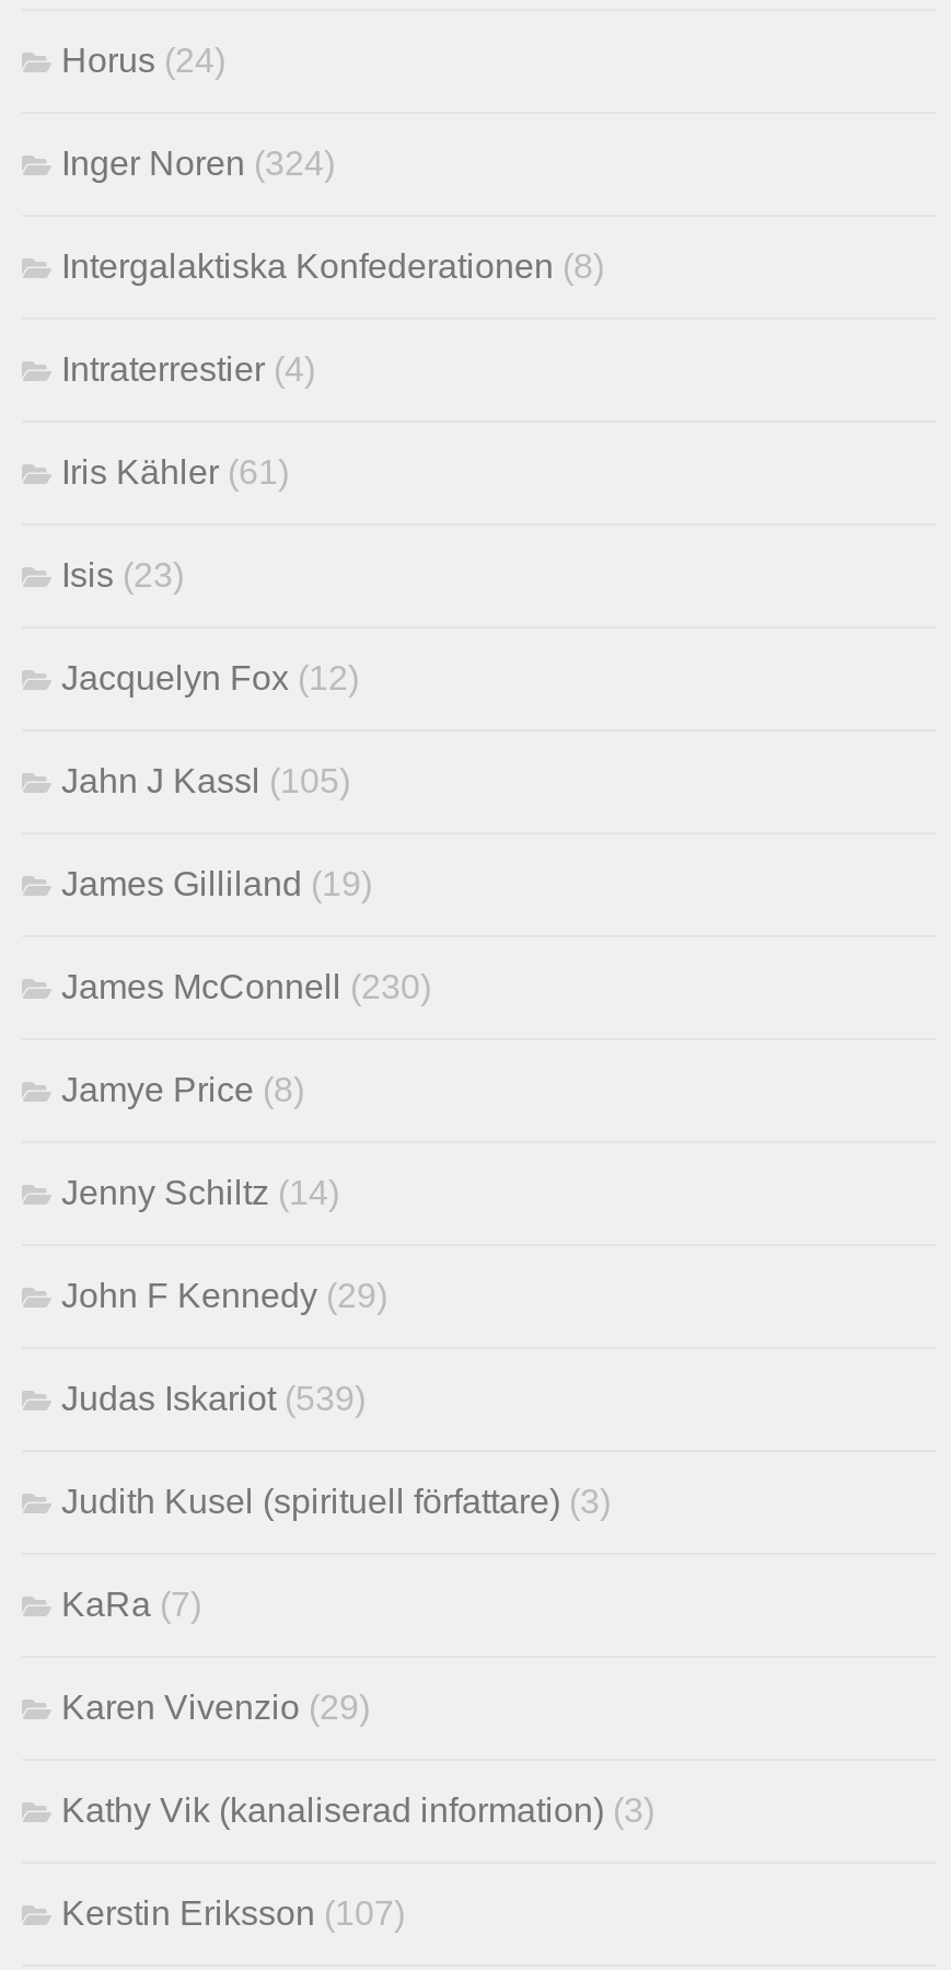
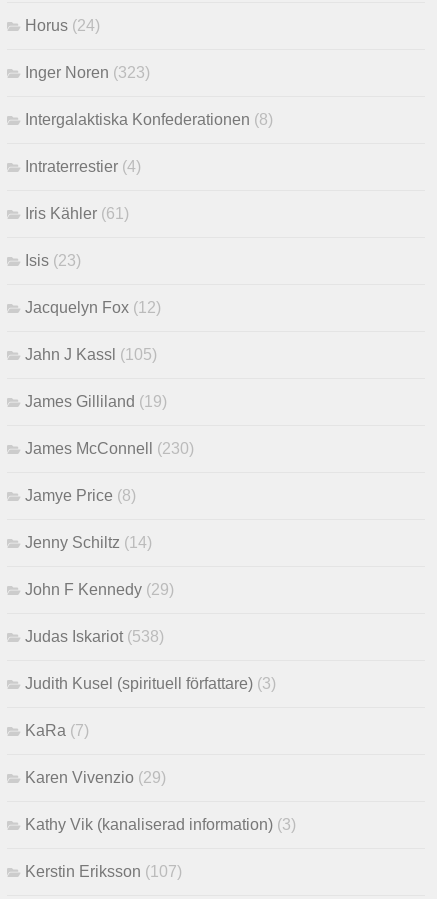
- Inger Noren (324)
+ Inger Noren (323)

- Judas Iskariot (539)
+ Judas Iskariot (538)
